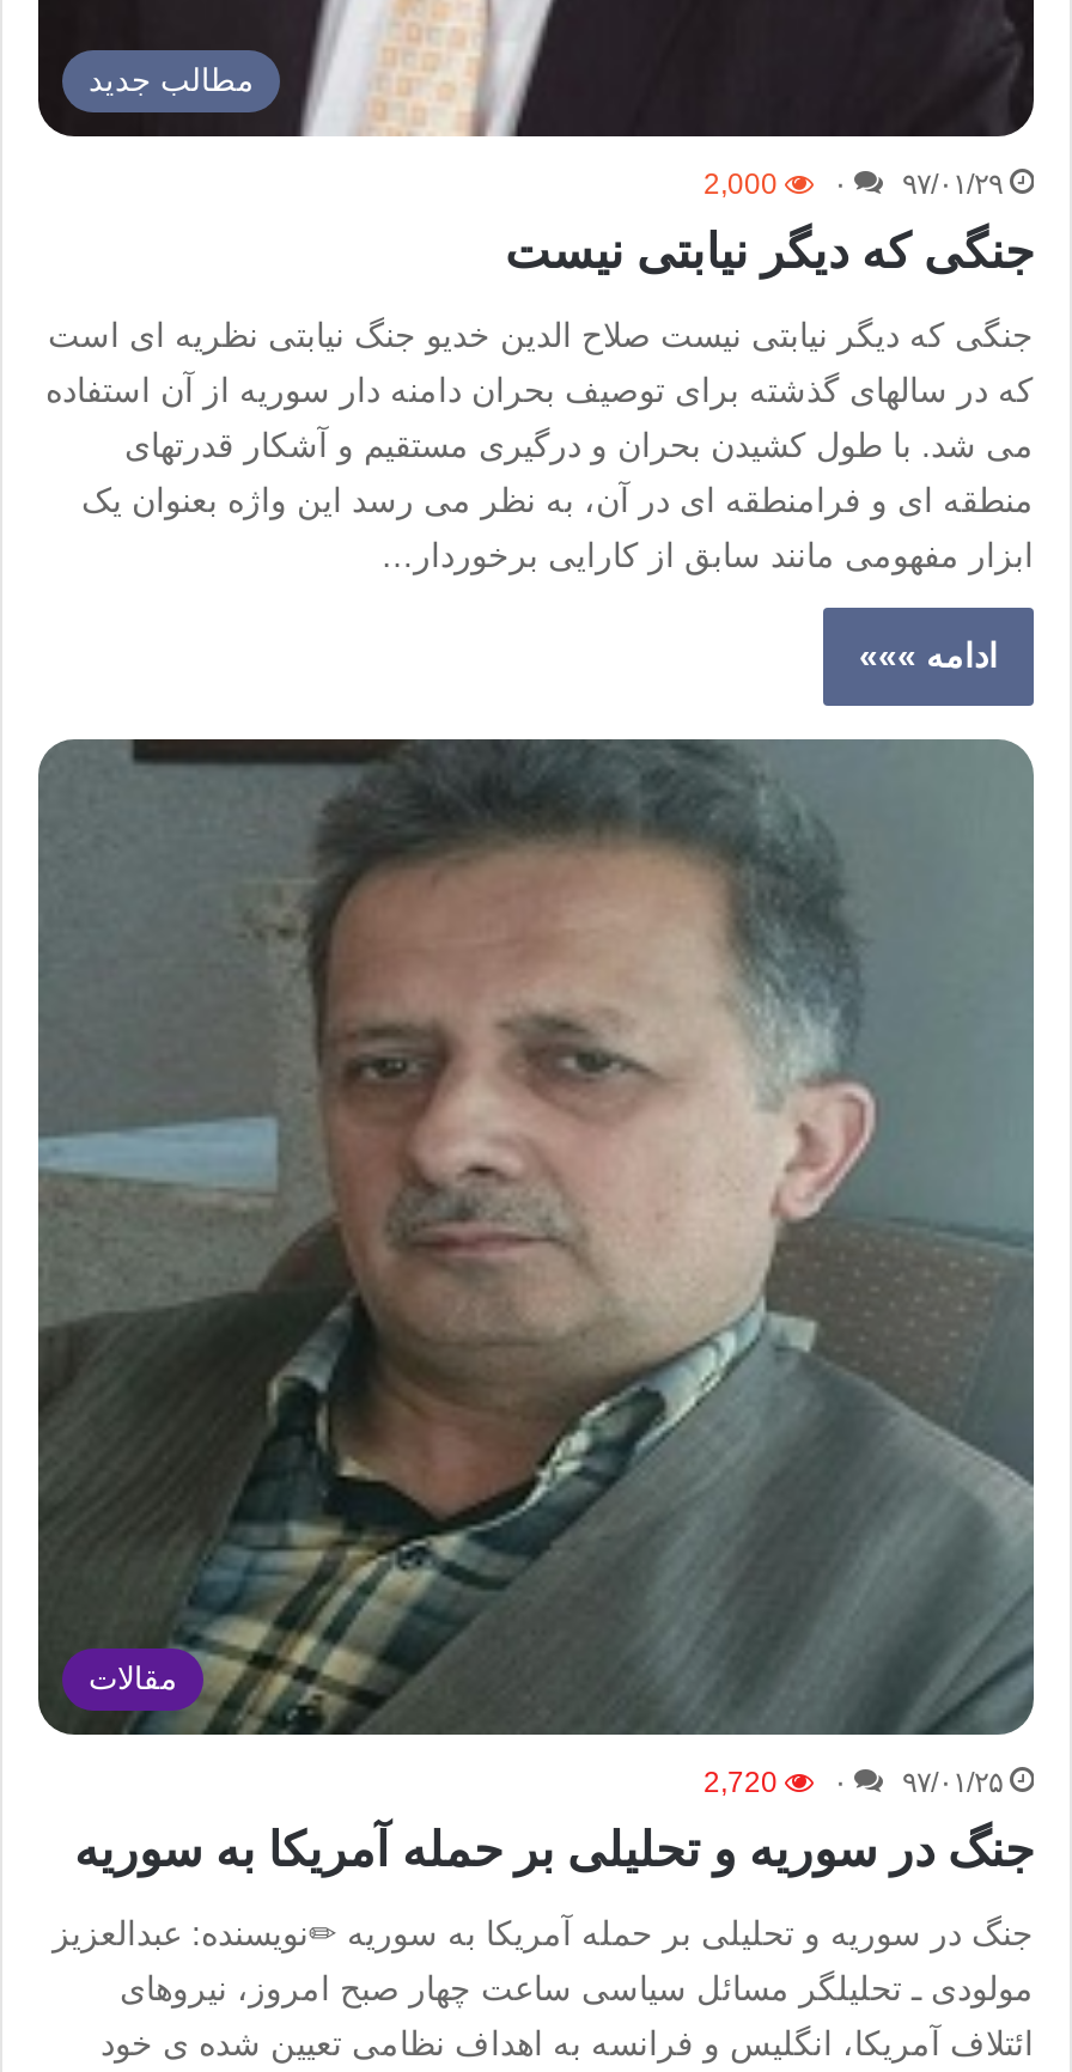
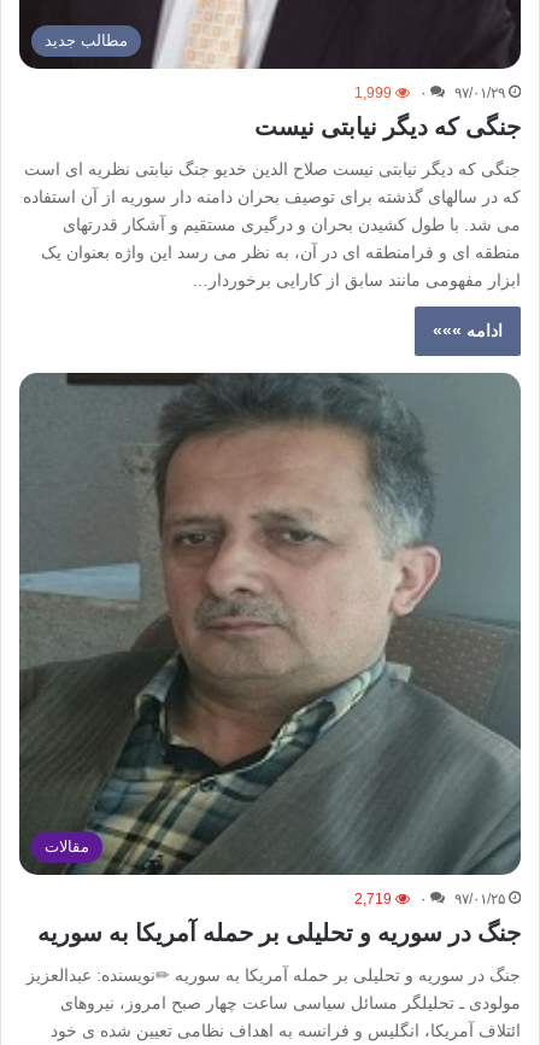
- 2,000
+ 1,999

- 2,720
+ 2,719
